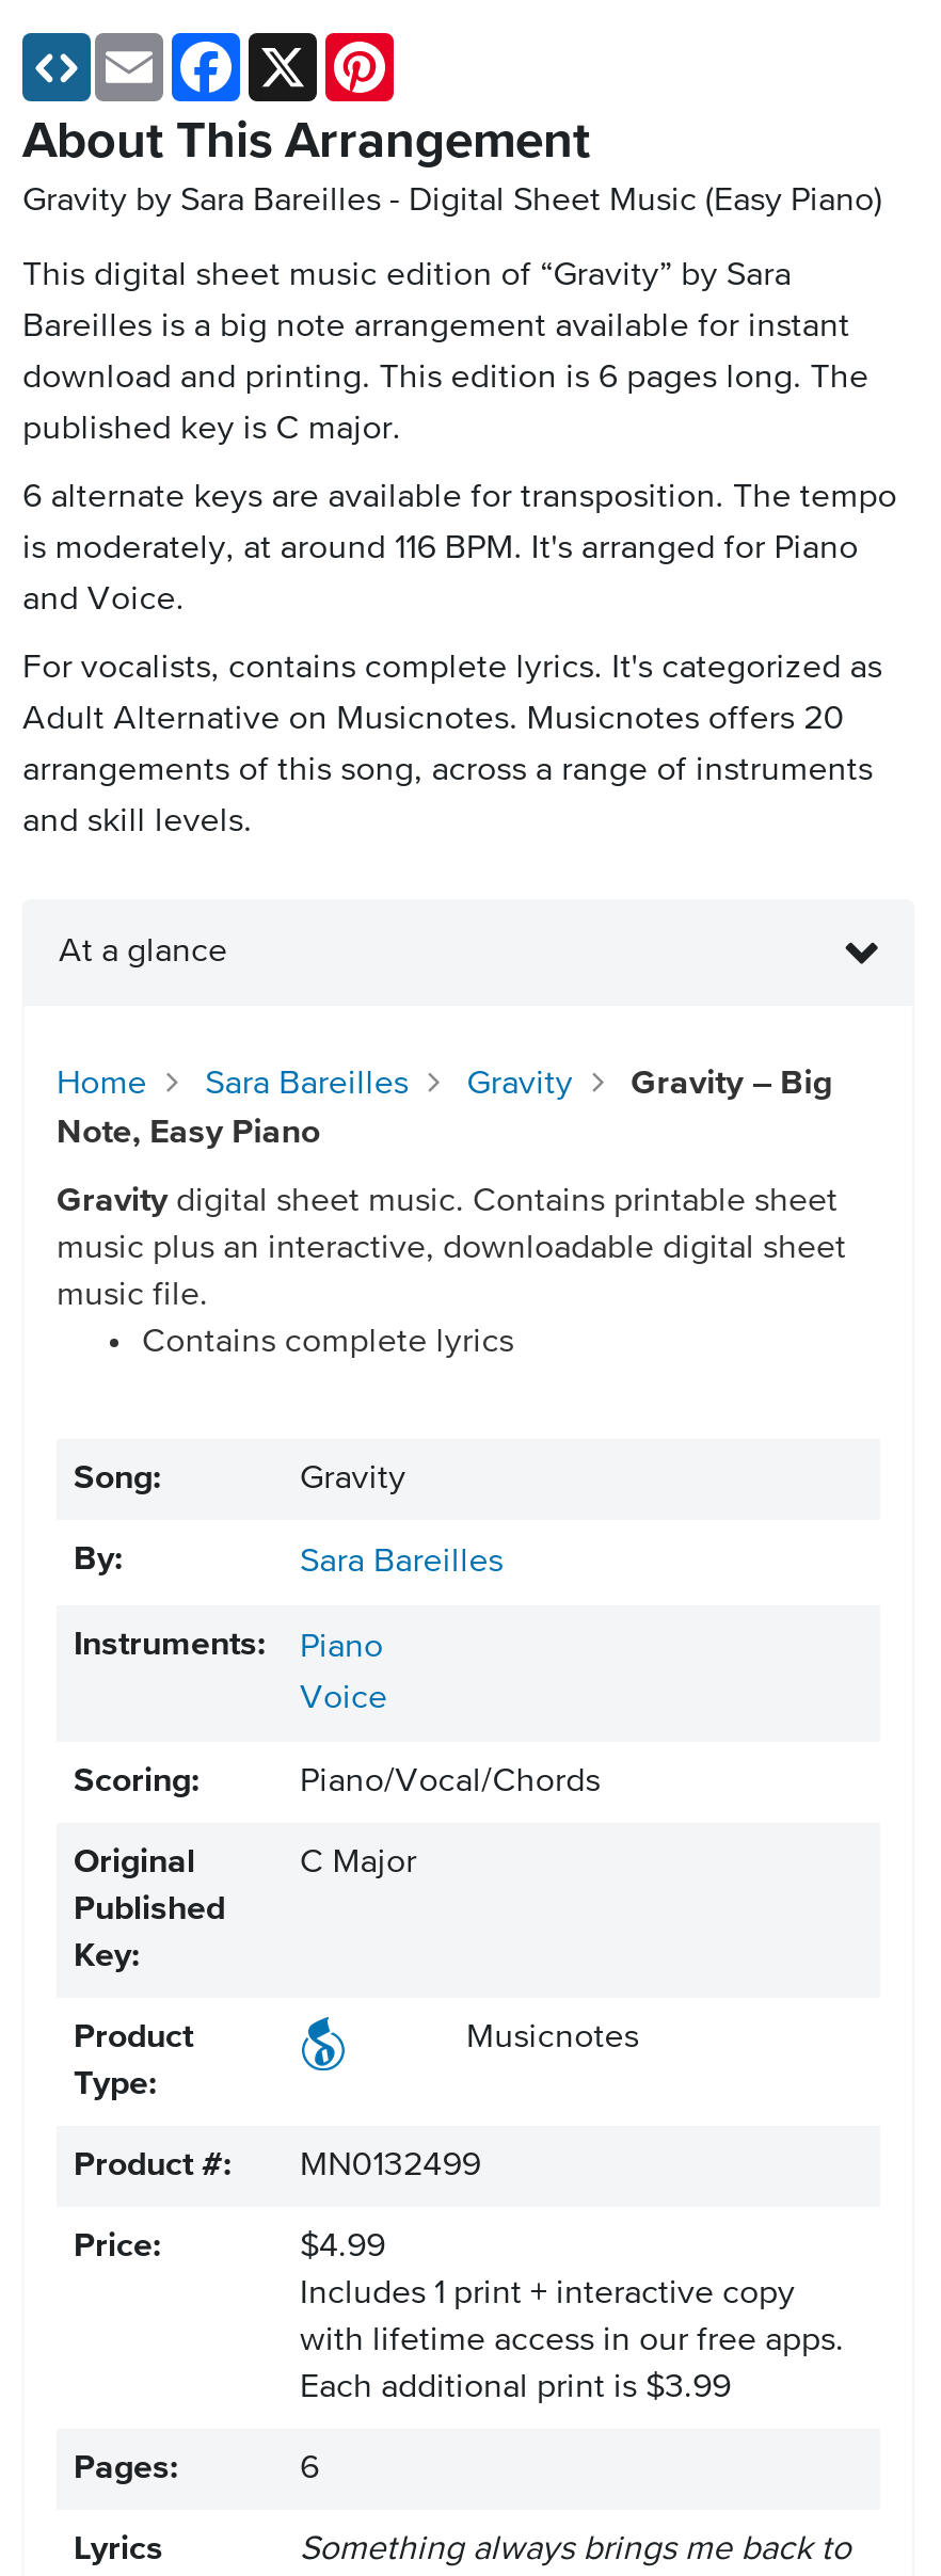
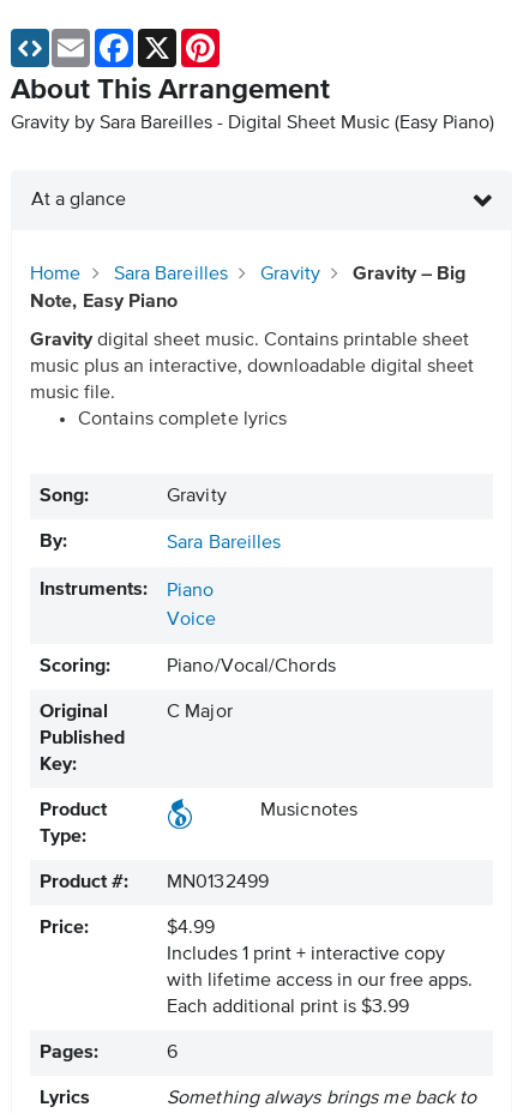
- This digital sheet music edition of “Gravity” by Sara
- Bareilles is a big note arrangement available for instant
- download and printing. This edition is 6 pages long. The
- published key is C major.
- 6 alternate keys are available for transposition. The tempo
- is moderately, at around 116 BPM. It's arranged for Piano
- and Voice.
- For vocalists, contains complete lyrics. It's categorized as
- Adult Alternative on Musicnotes. Musicnotes offers 20
- arrangements of this song, across a range of instruments
- and skill levels.
